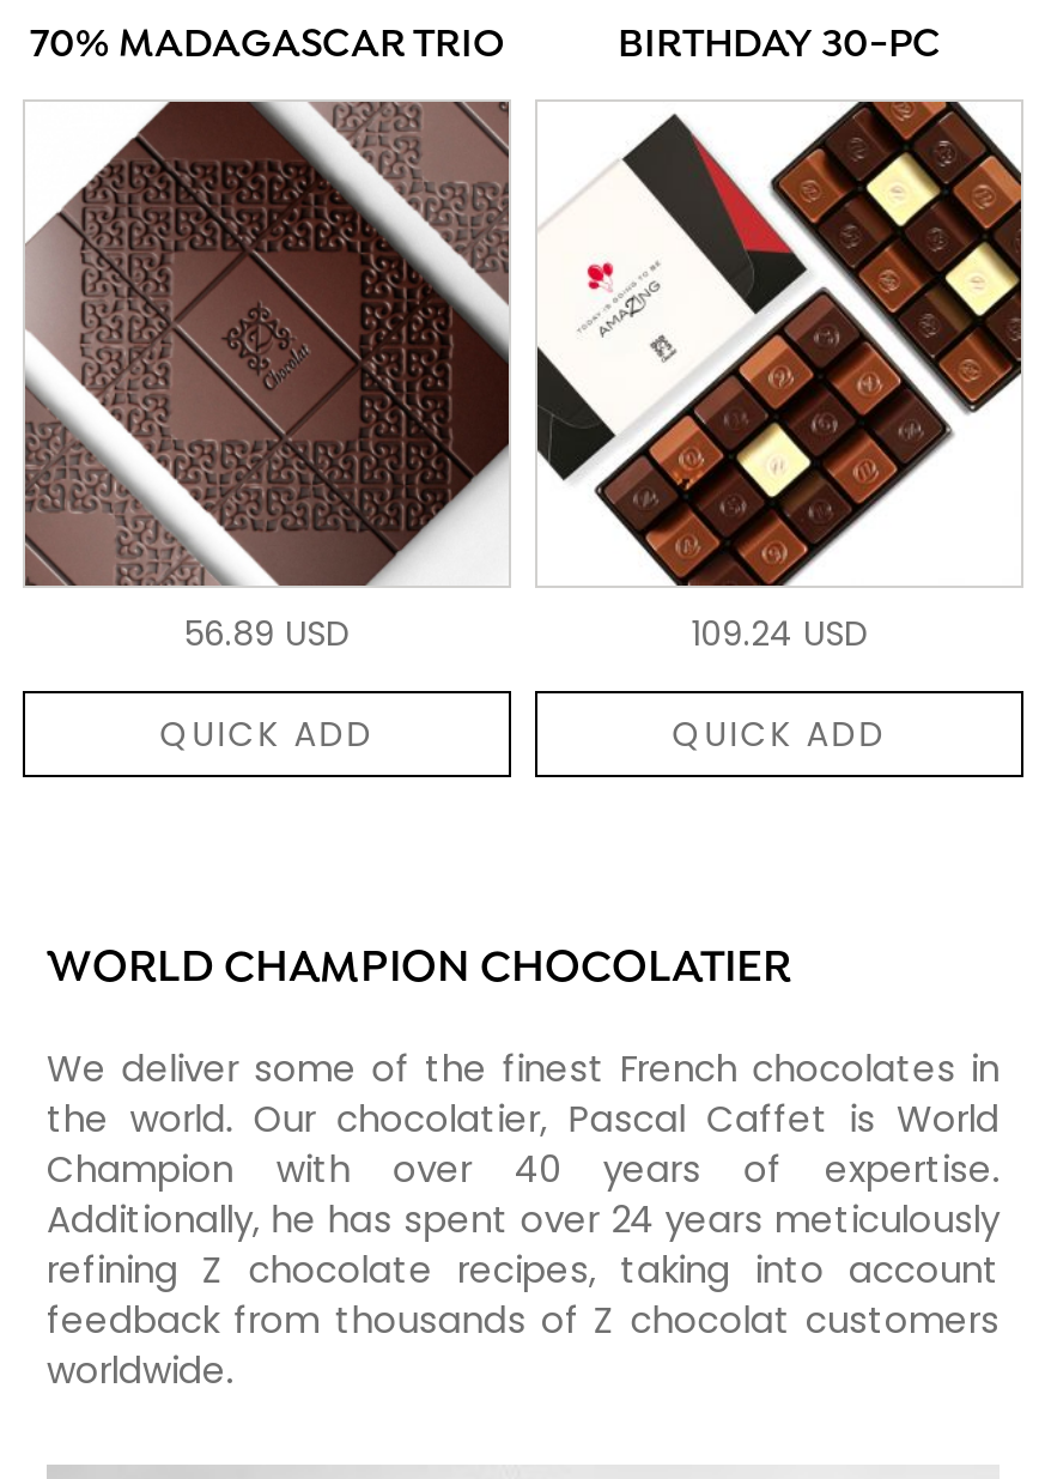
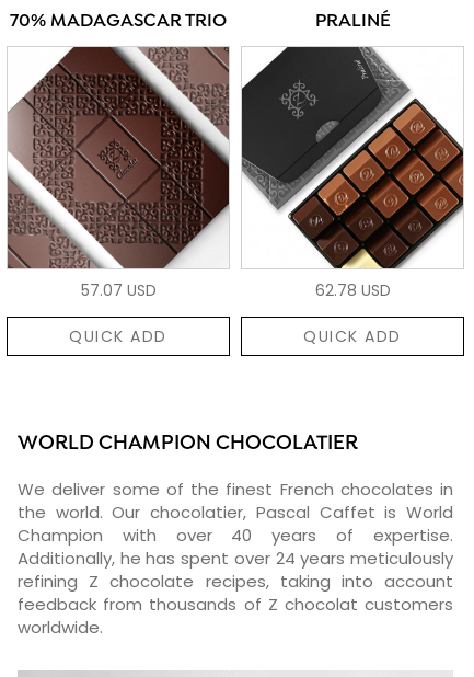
- BIRTHDAY 30-PC
+ PRALINÉ

- [image]
- 109.24 USD
+ [image]
+ 62.78 USD

- 56.89 USD
+ 57.07 USD
